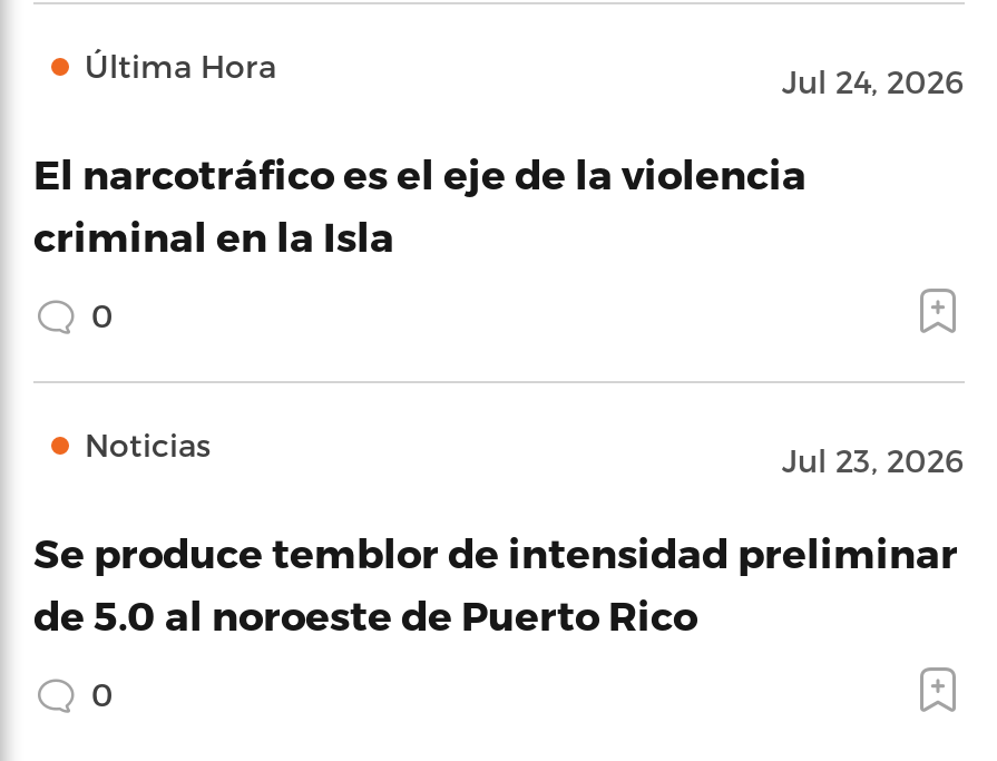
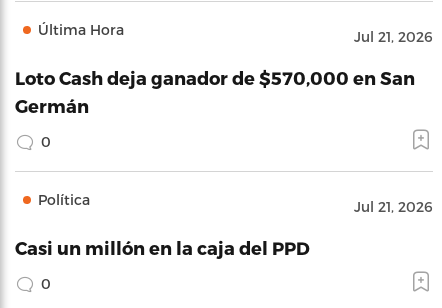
- Jul 24, 2026
+ Jul 21, 2026

- El narcotráfico es el eje de la violencia
- criminal en la Isla
+ Loto Cash deja ganador de $570,000 en San
+ Germán

- Noticias
- Jul 23, 2026
+ Política
+ Jul 21, 2026

- Se produce temblor de intensidad preliminar
- de 5.0 al noroeste de Puerto Rico
+ Casi un millón en la caja del PPD
